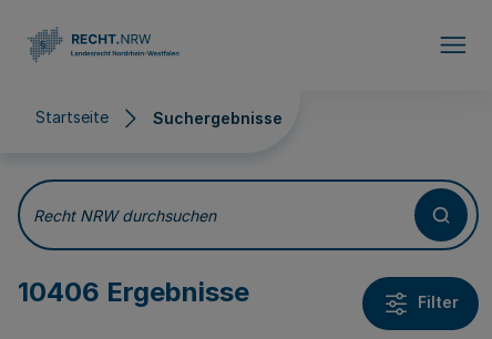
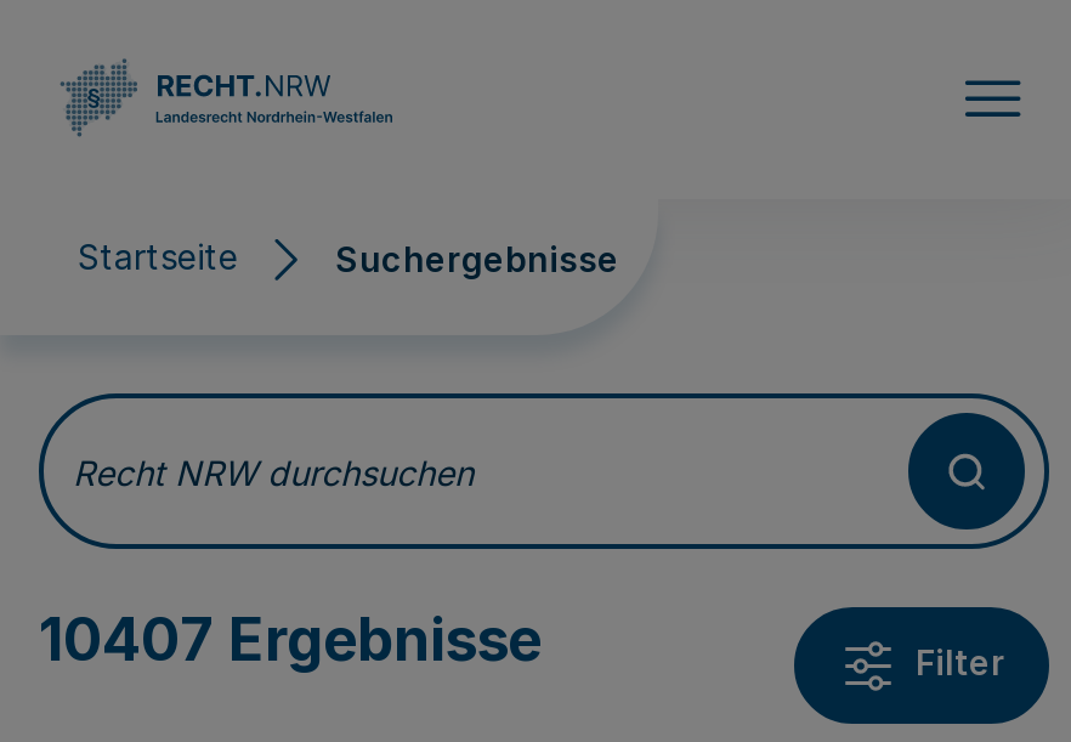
- 10406 Ergebnisse
+ 10407 Ergebnisse
